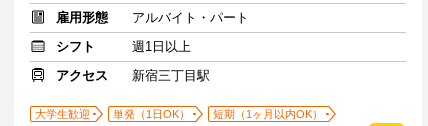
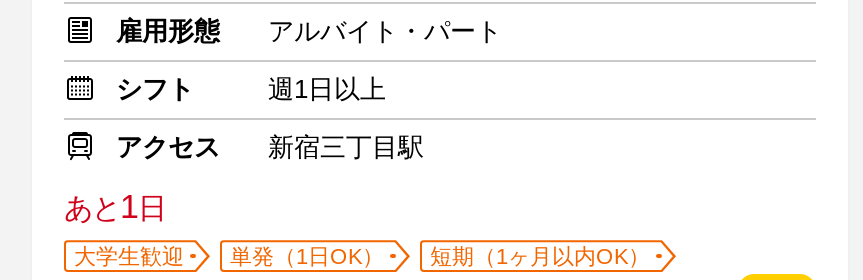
+ あと1日
